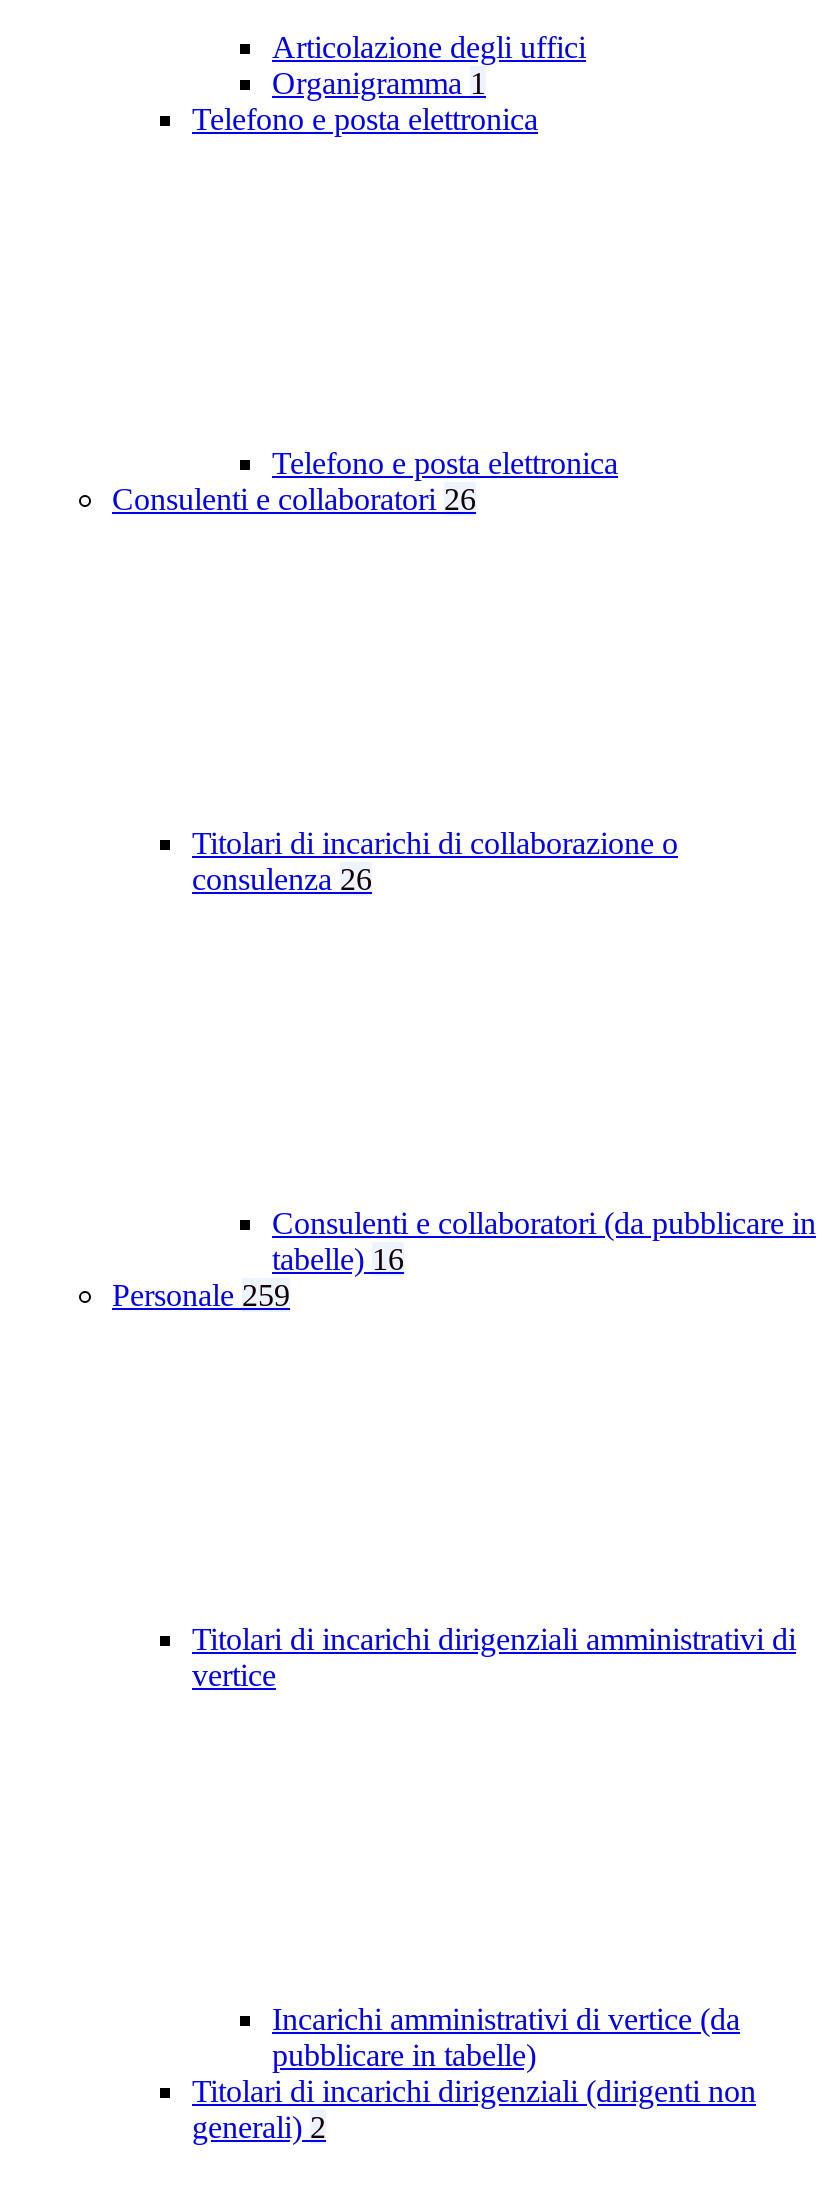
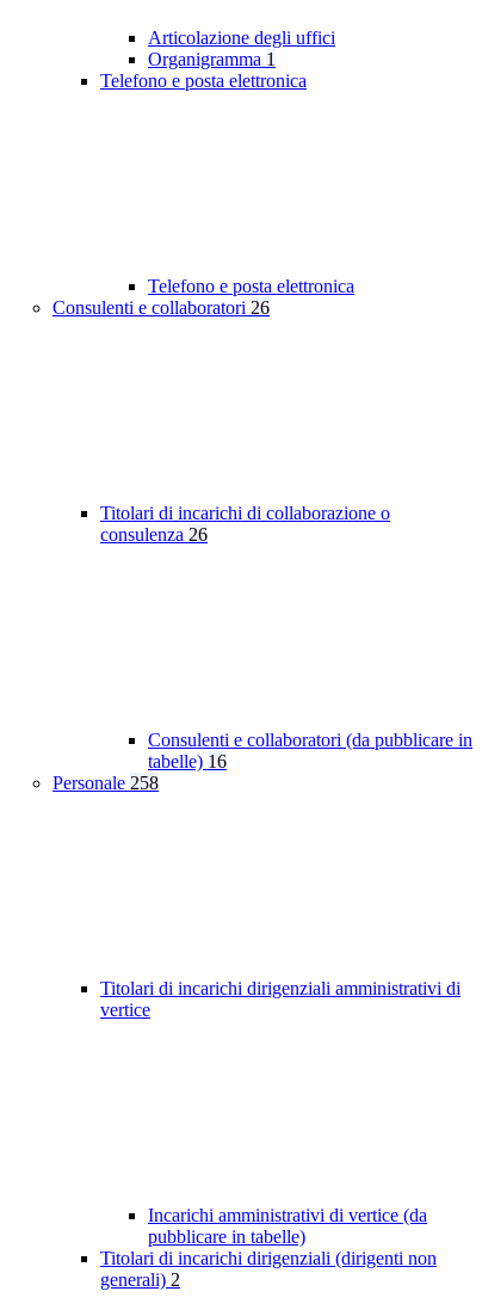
- Personale 259
+ Personale 258
